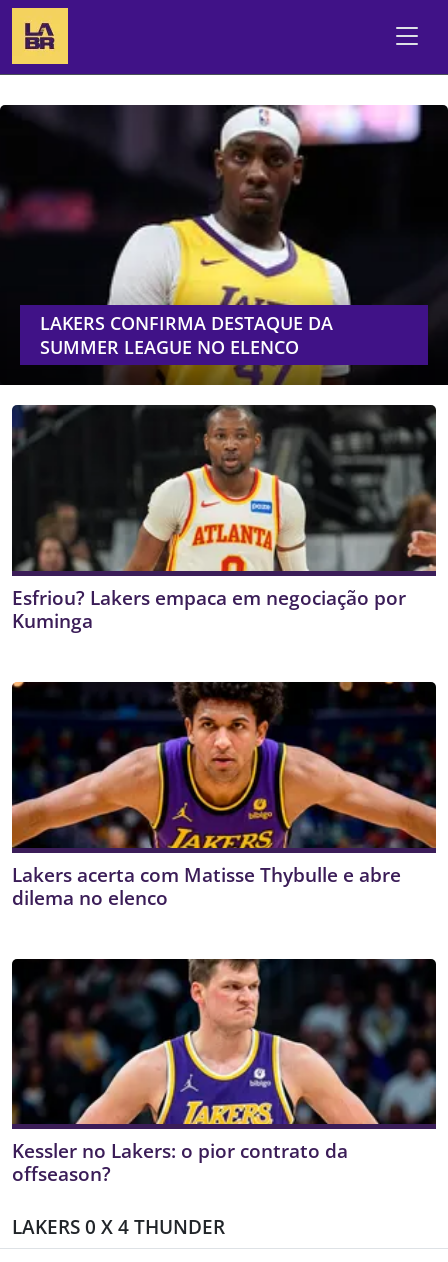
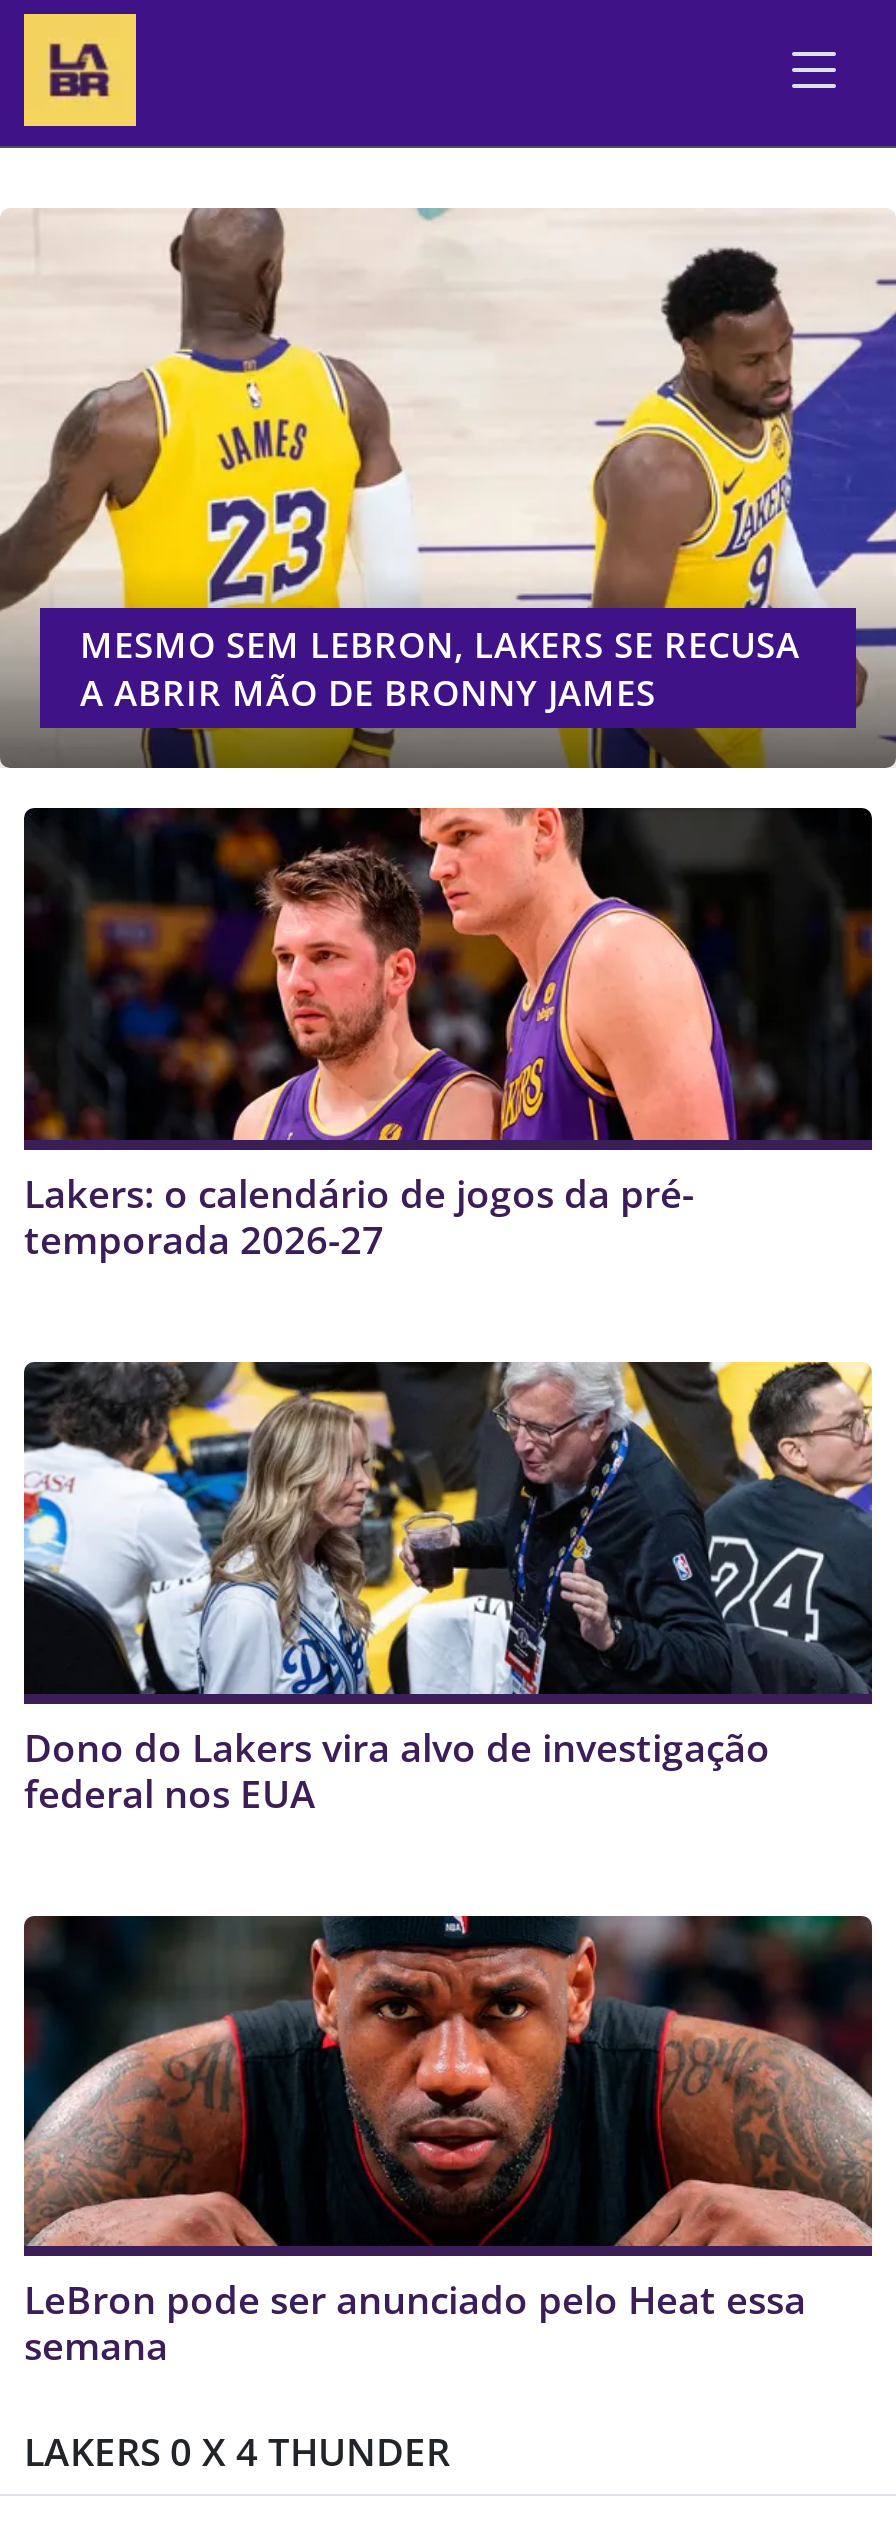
- [image]
- LAKERS CONFIRMA DESTAQUE DA
- SUMMER LEAGUE NO ELENCO
+ [image]
+ MESMO SEM LEBRON, LAKERS SE RECUSA
+ A ABRIR MÃO DE BRONNY JAMES

- [image]
- Esfriou? Lakers empaca em negociação por
- Kuminga
+ [image]
+ Lakers: o calendário de jogos da pré-
+ temporada 2026-27

- [image]
- Lakers acerta com Matisse Thybulle e abre
- dilema no elenco
+ [image]
+ Dono do Lakers vira alvo de investigação
+ federal nos EUA

- [image]
- Kessler no Lakers: o pior contrato da
- offseason?
+ [image]
+ LeBron pode ser anunciado pelo Heat essa
+ semana
